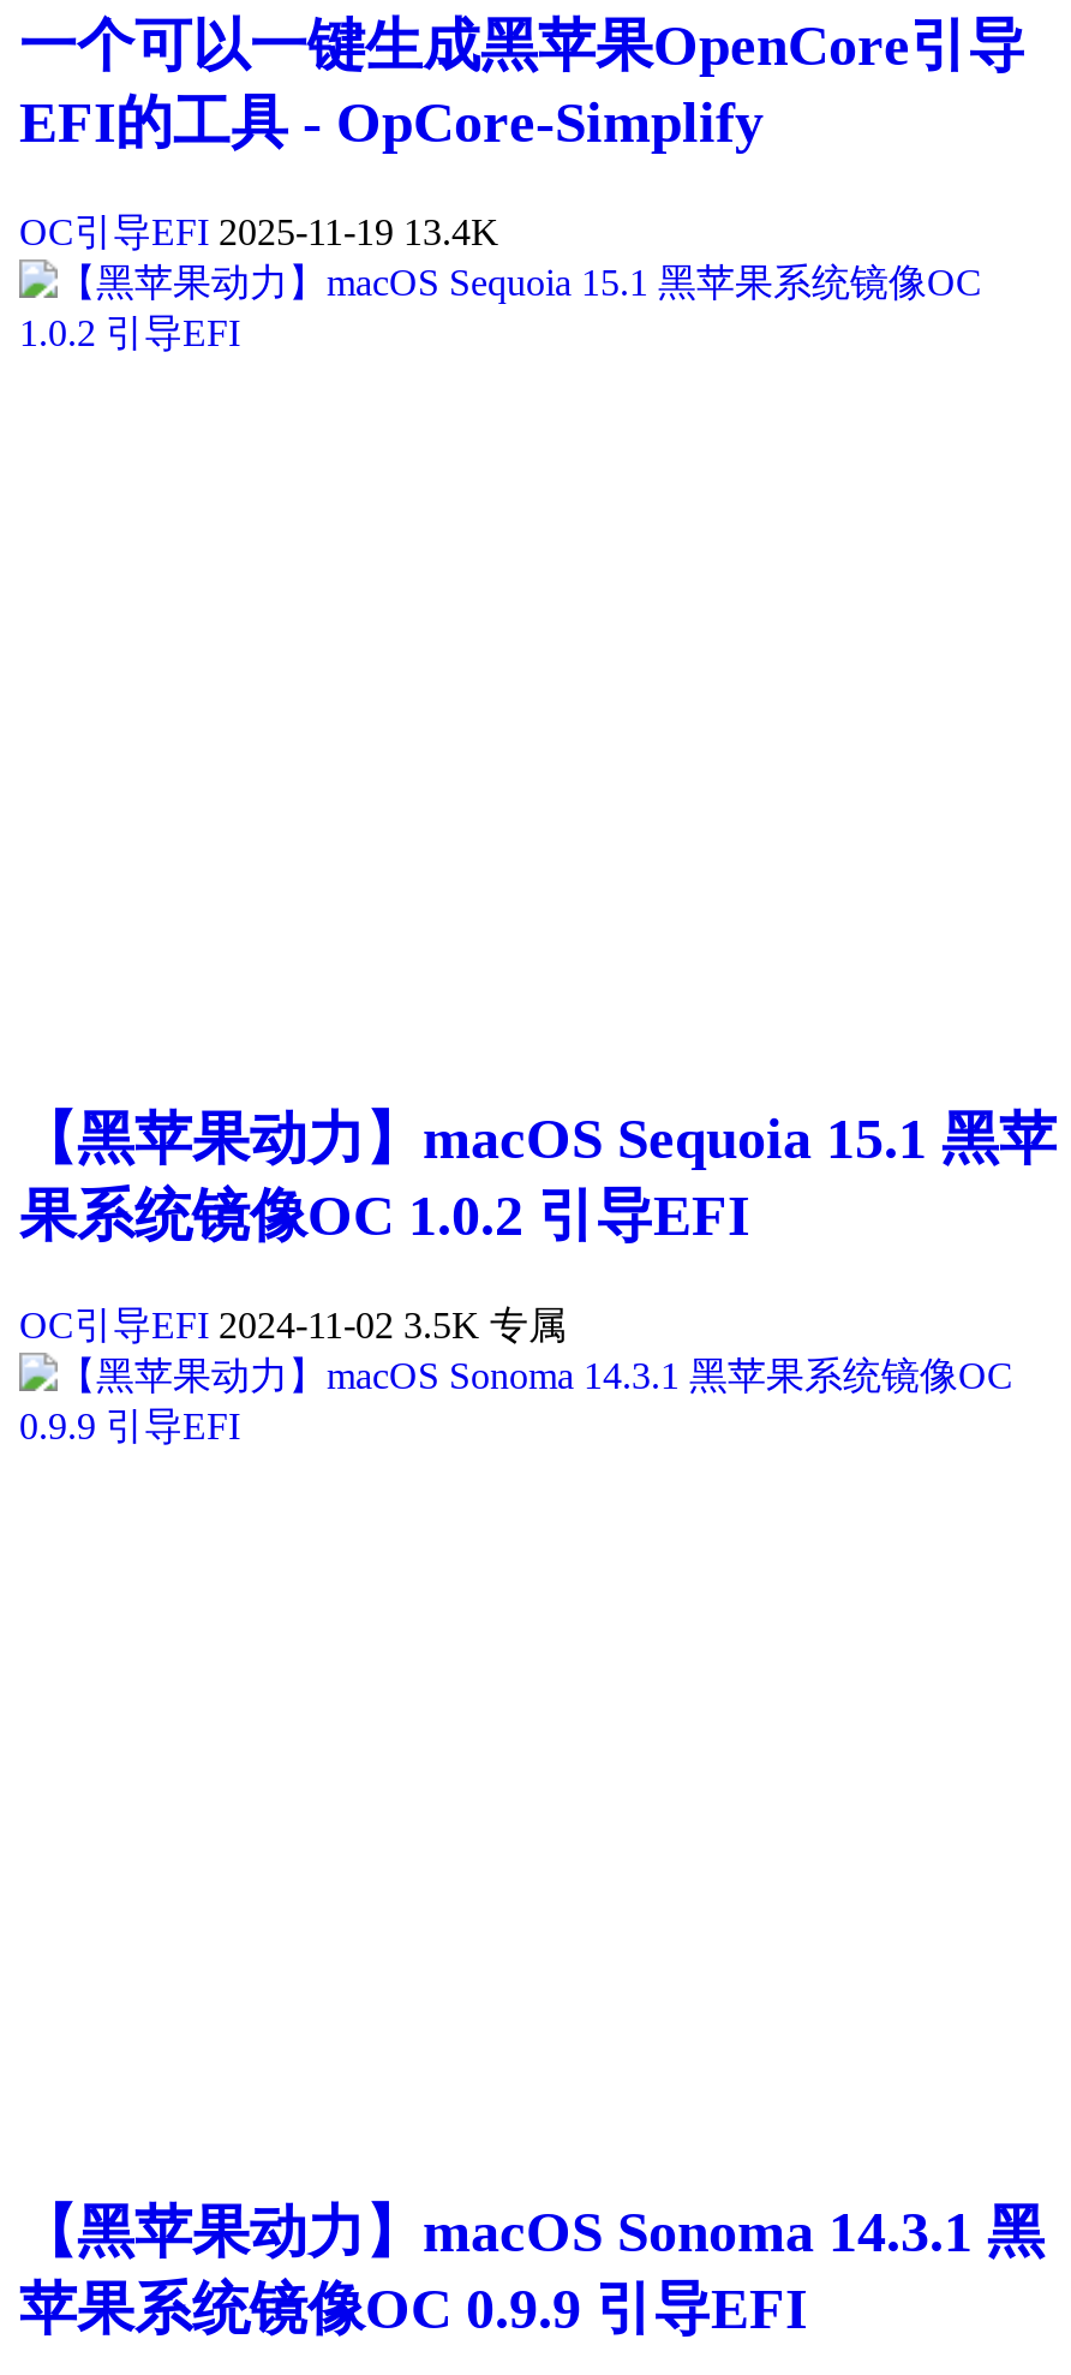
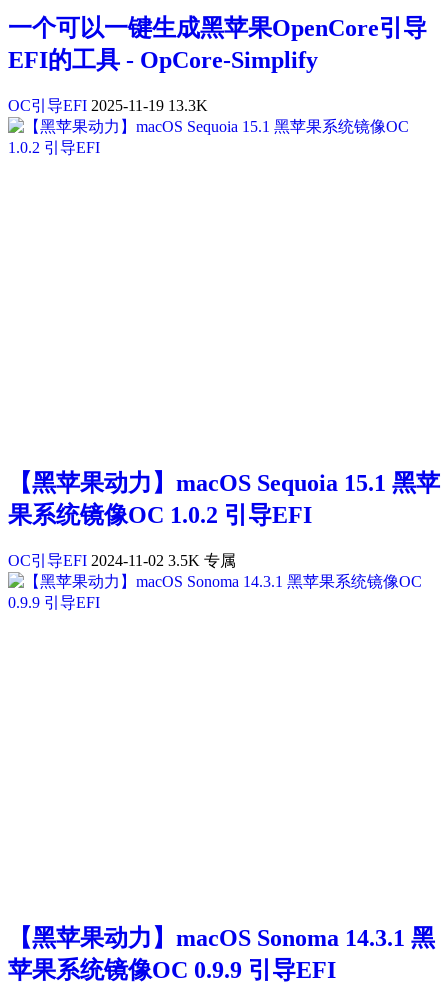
- OC引导EFI 2025-11-19 13.4K
+ OC引导EFI 2025-11-19 13.3K
